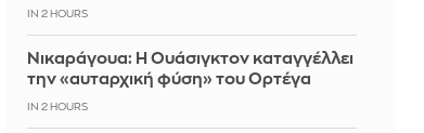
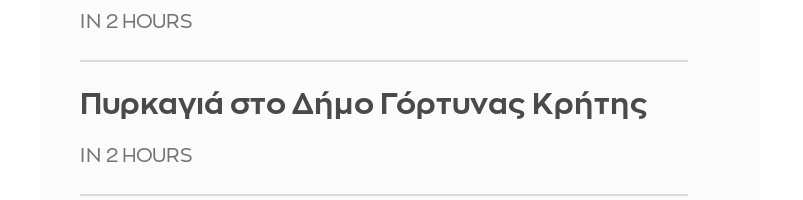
- Νικαράγουα: Η Ουάσιγκτον καταγγέλλει
- την «αυταρχική φύση» του Ορτέγα
+ Πυρκαγιά στο Δήμο Γόρτυνας Κρήτης
